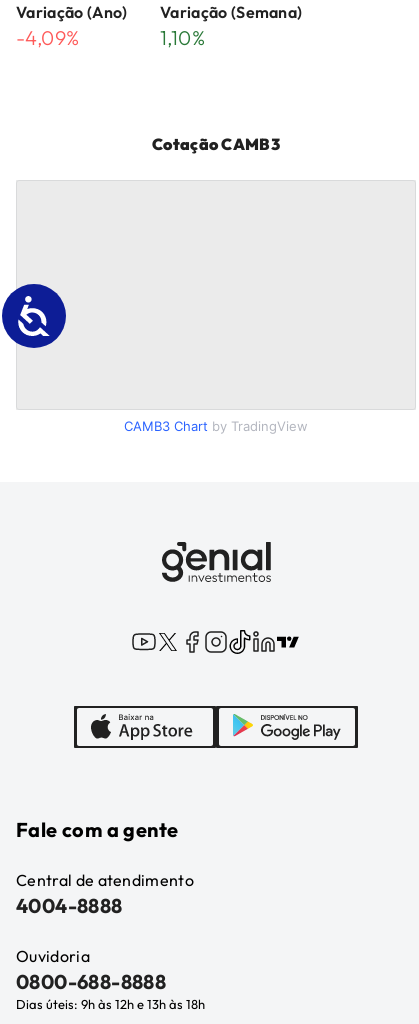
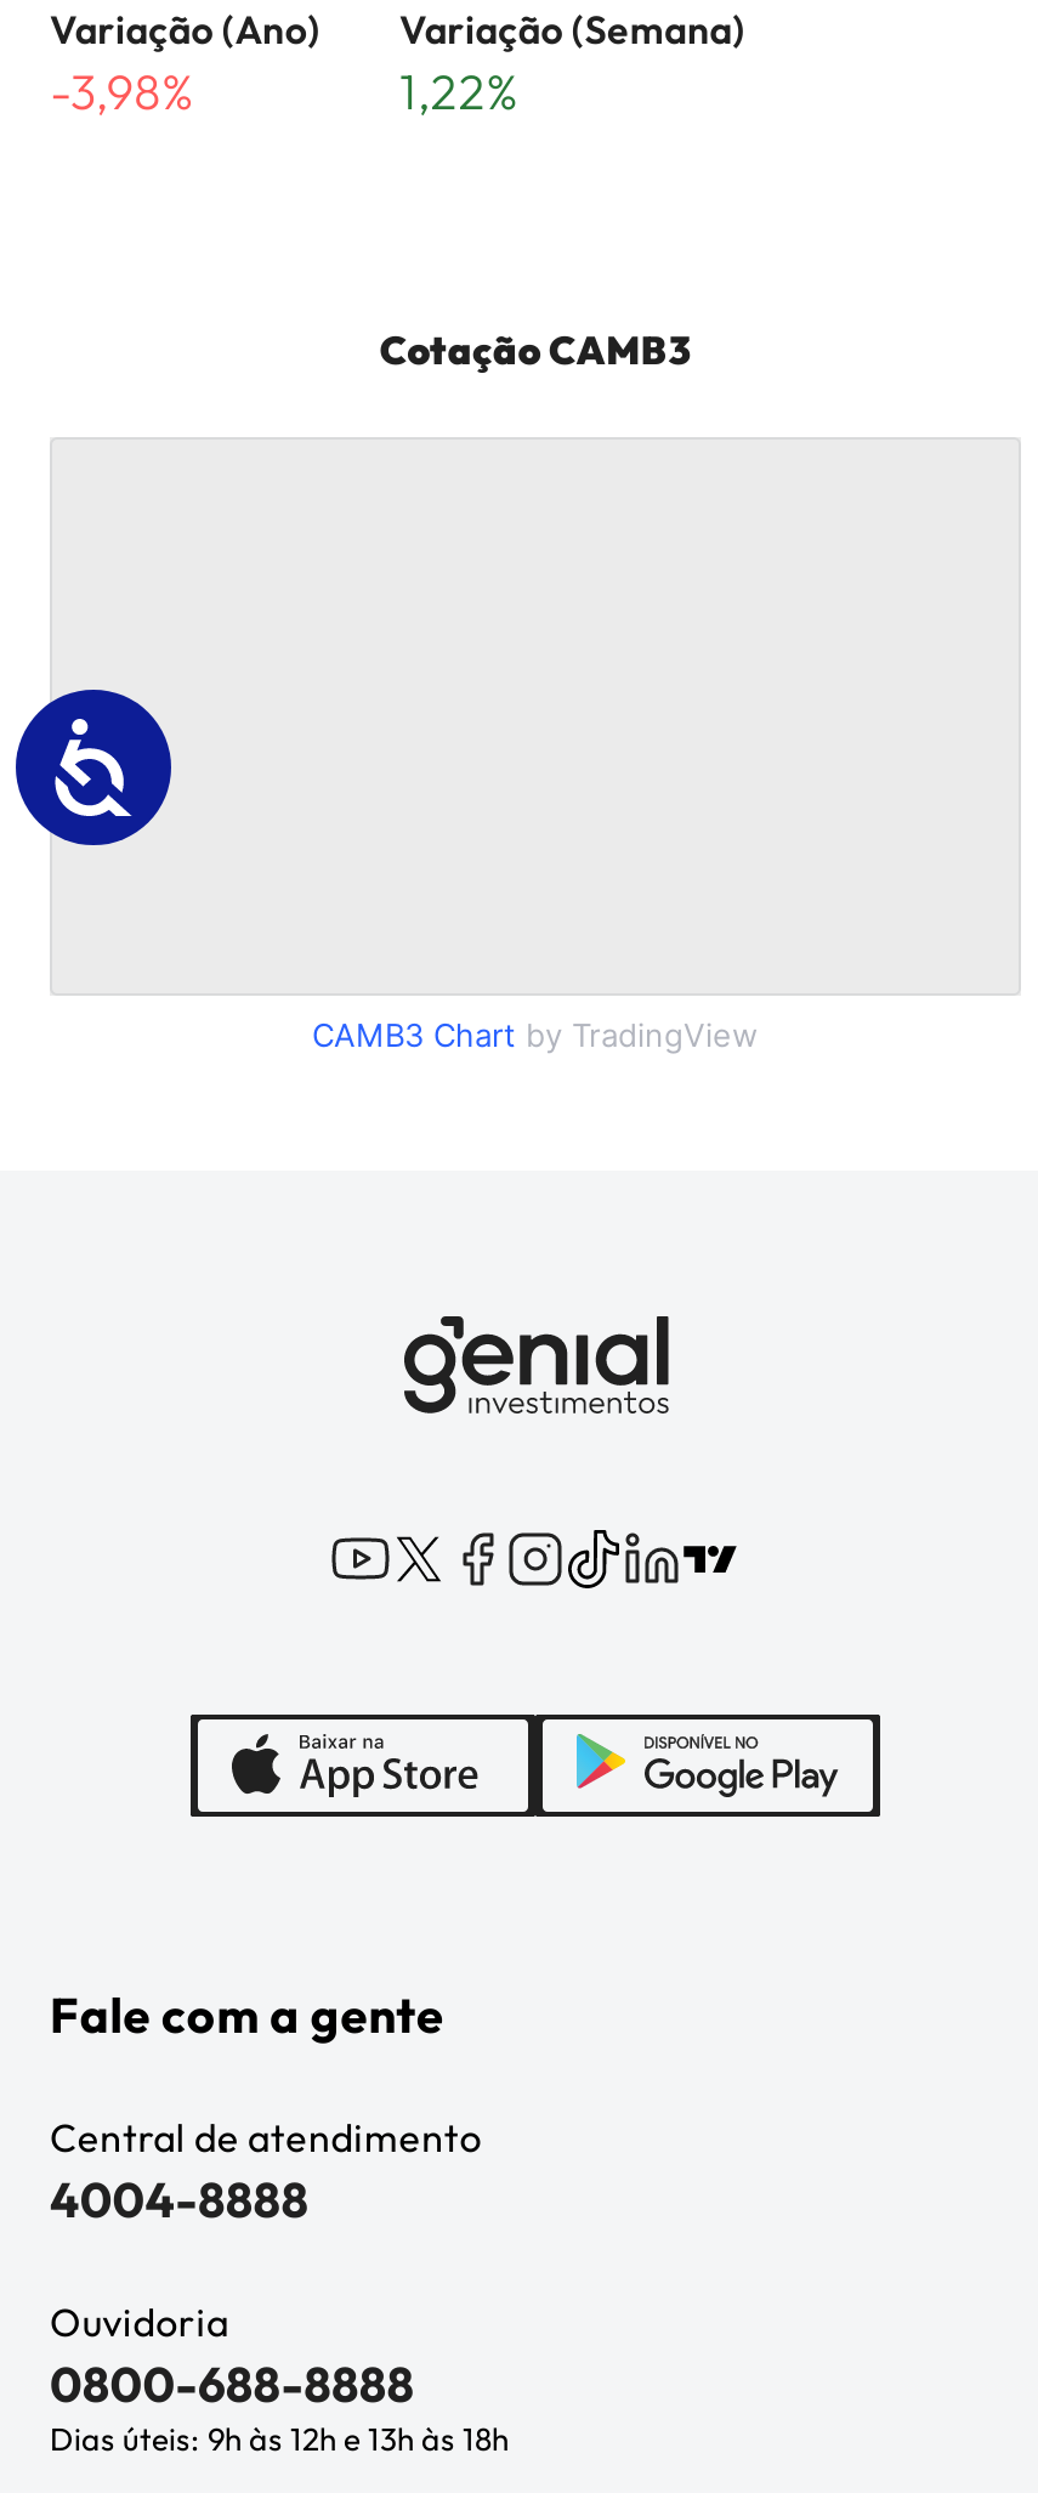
- -4,09%
+ -3,98%

- 1,10%
+ 1,22%
